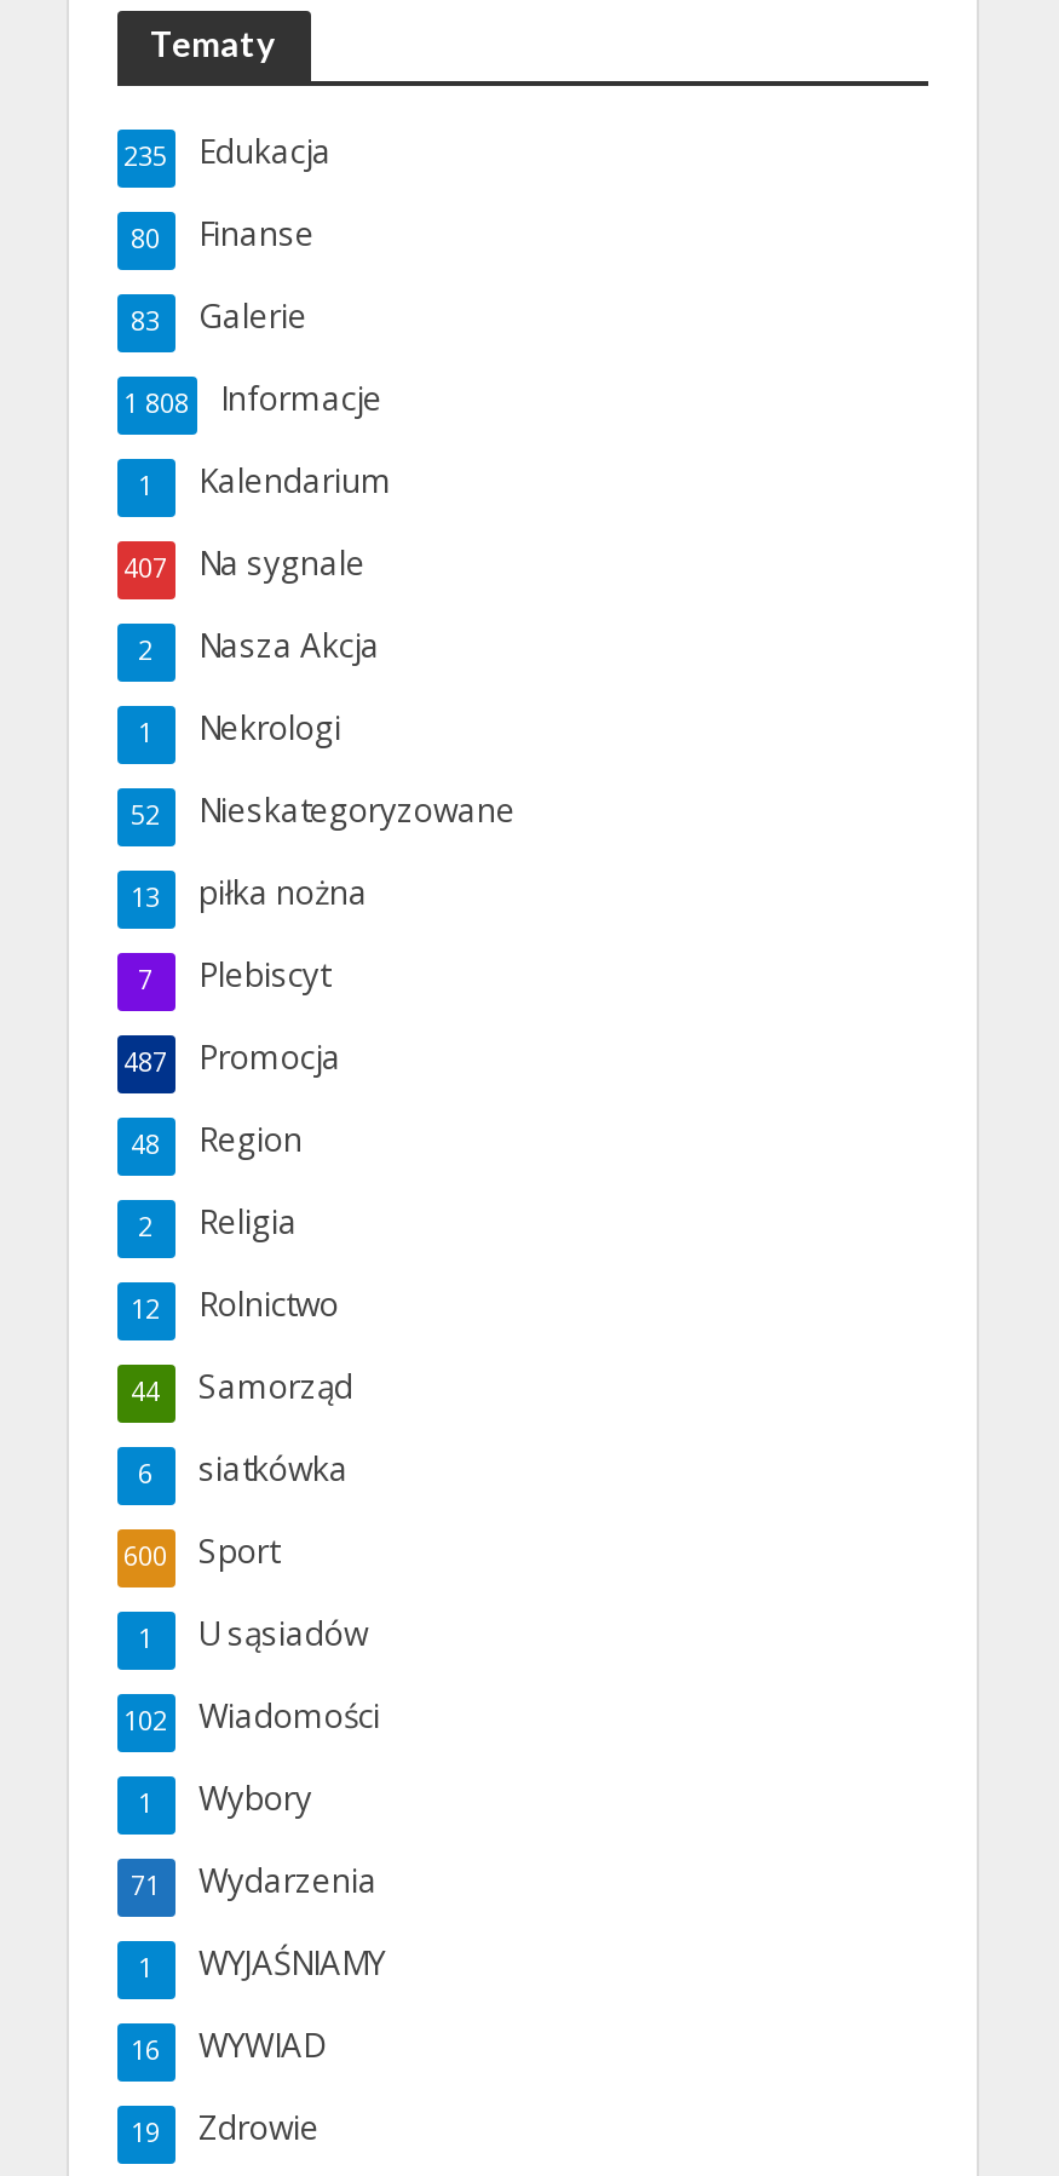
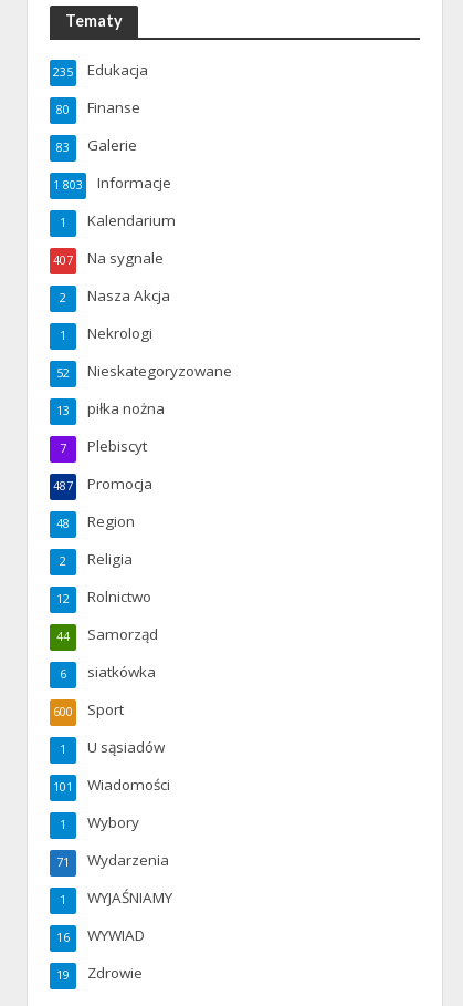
- 1 808 Informacje
+ 1 803 Informacje

- 102 Wiadomości
+ 101 Wiadomości
